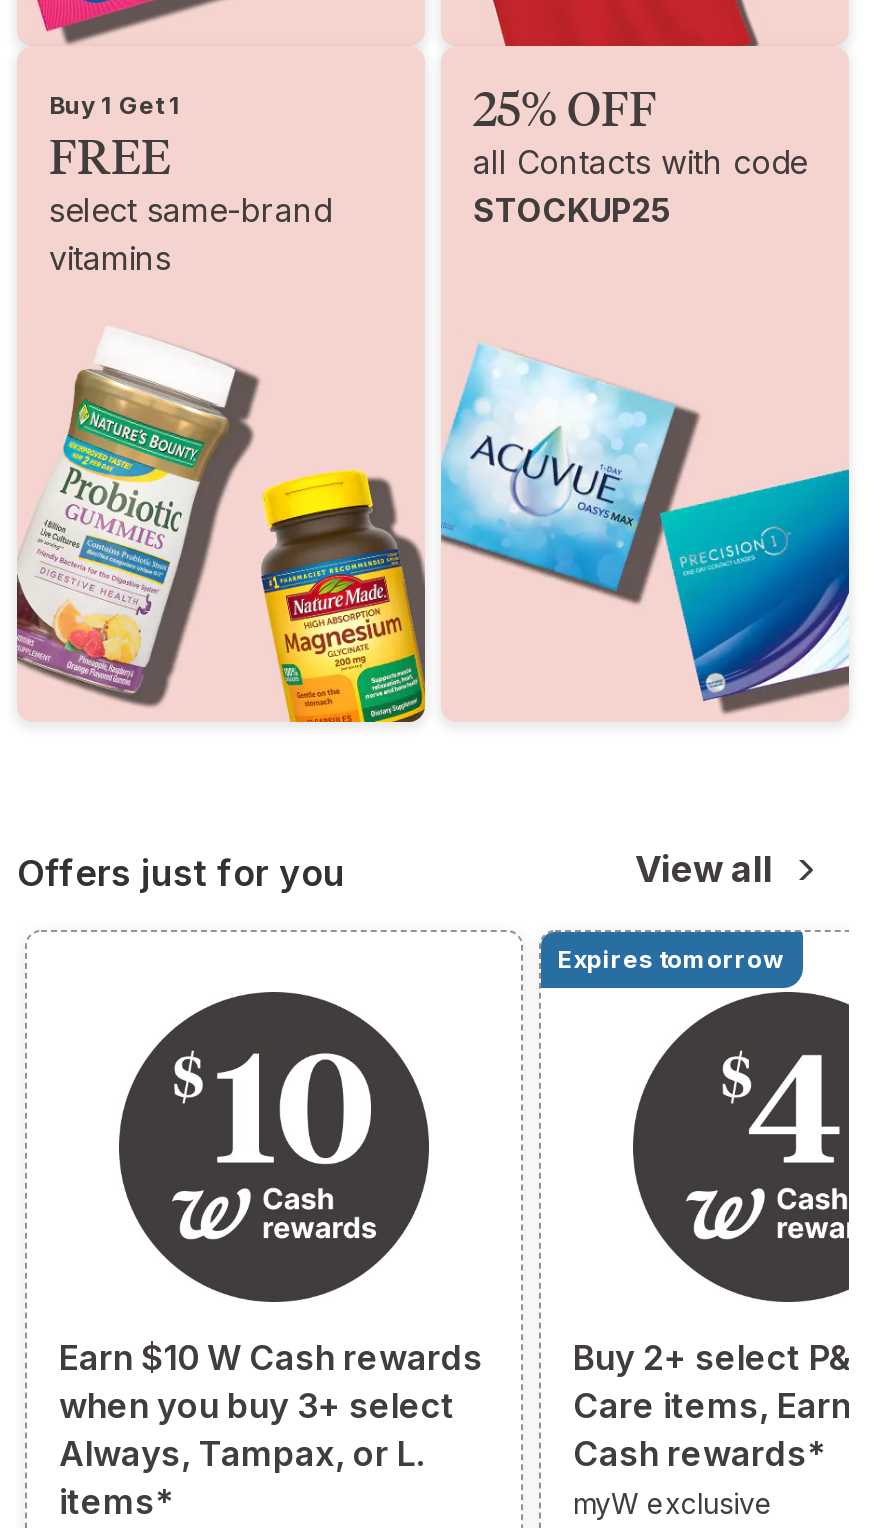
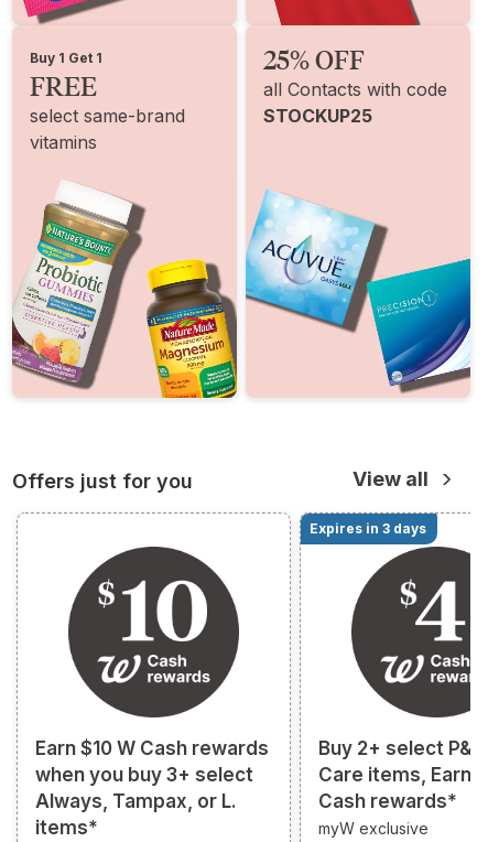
- Expires tomorrow
+ Expires in 3 days
